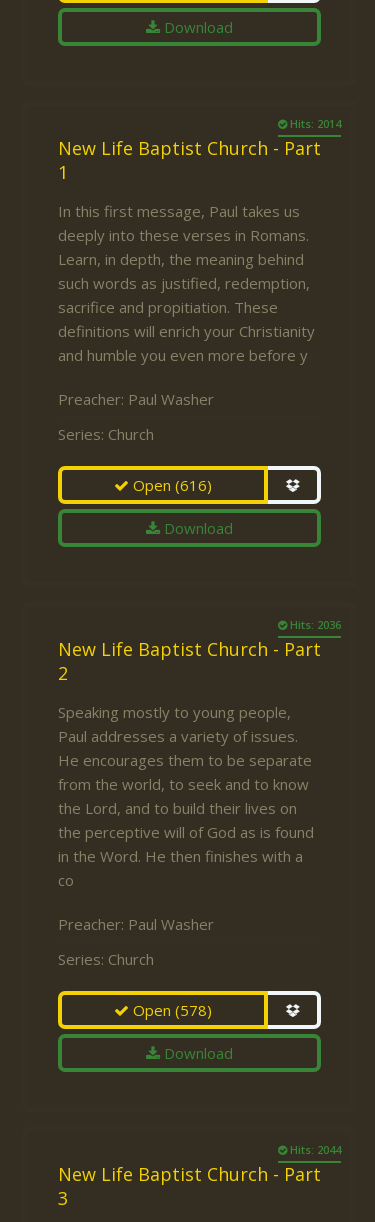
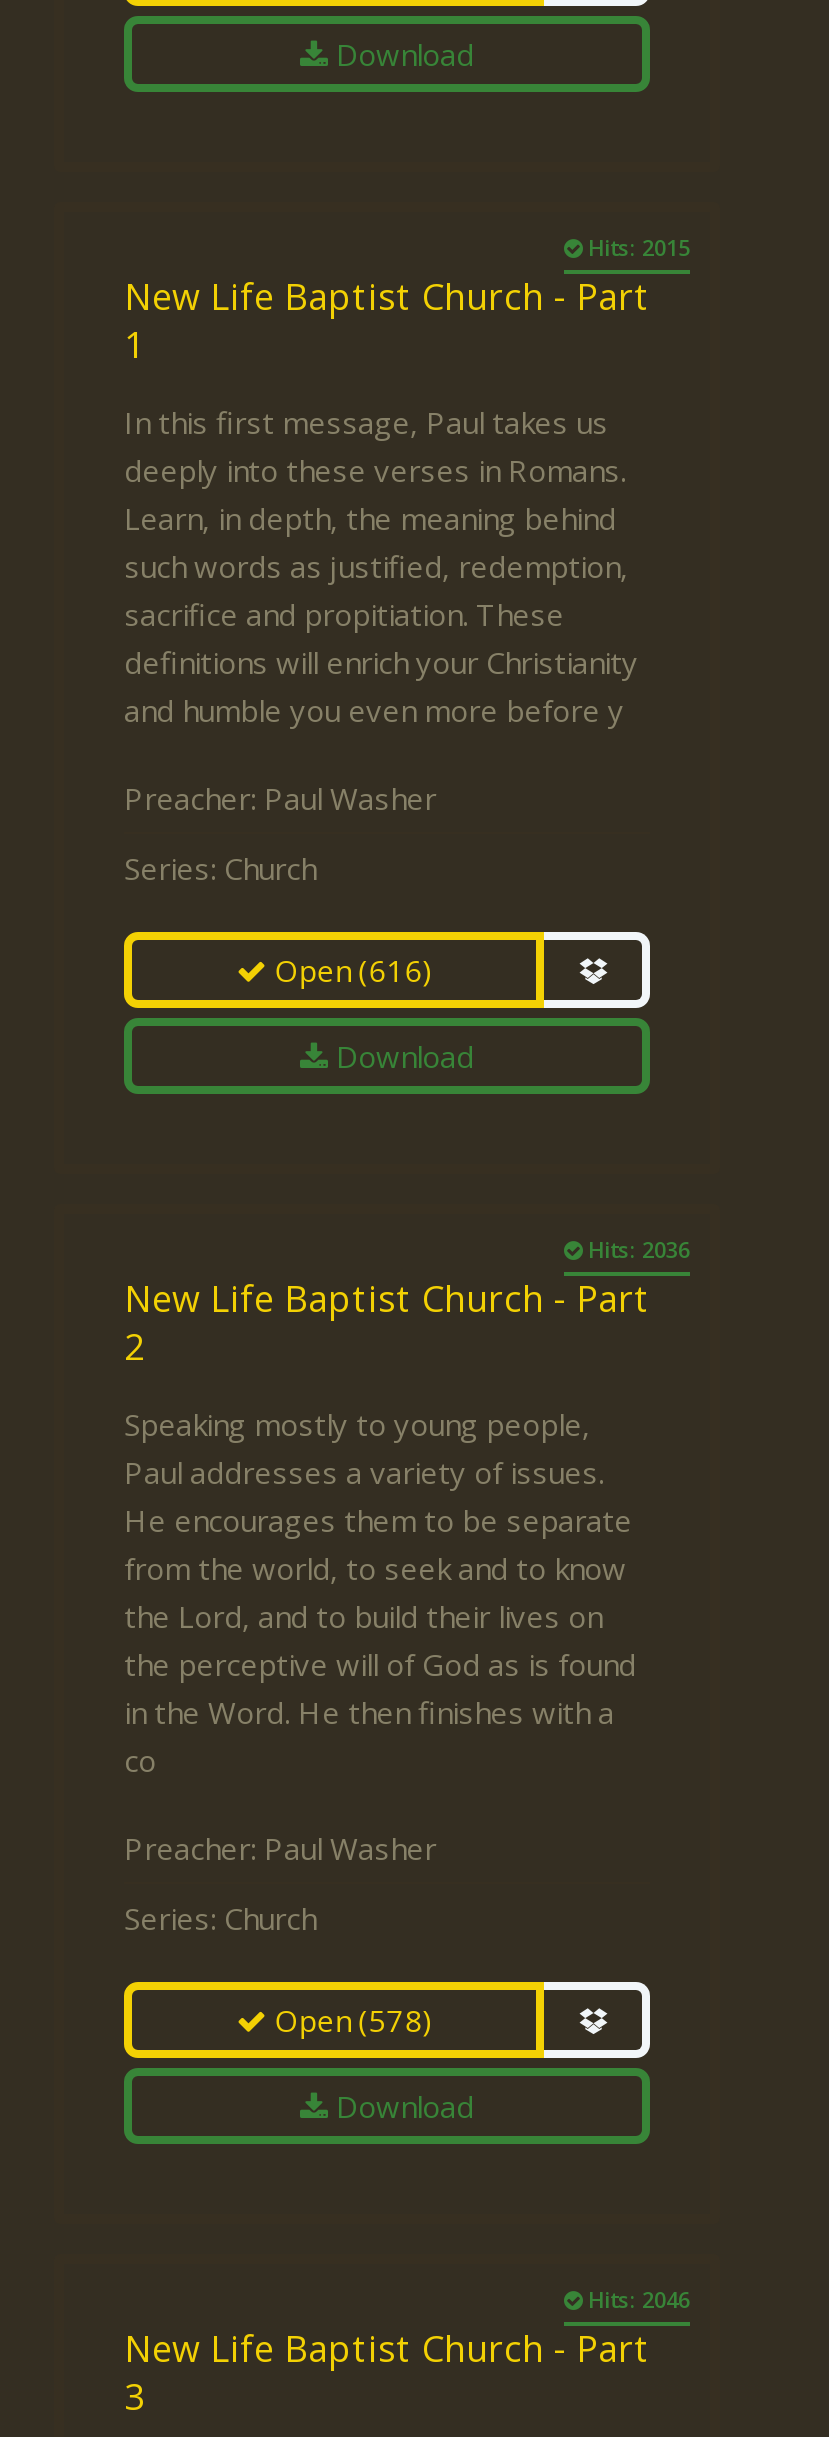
- Hits: 2014
+ Hits: 2015

- Hits: 2044
+ Hits: 2046
